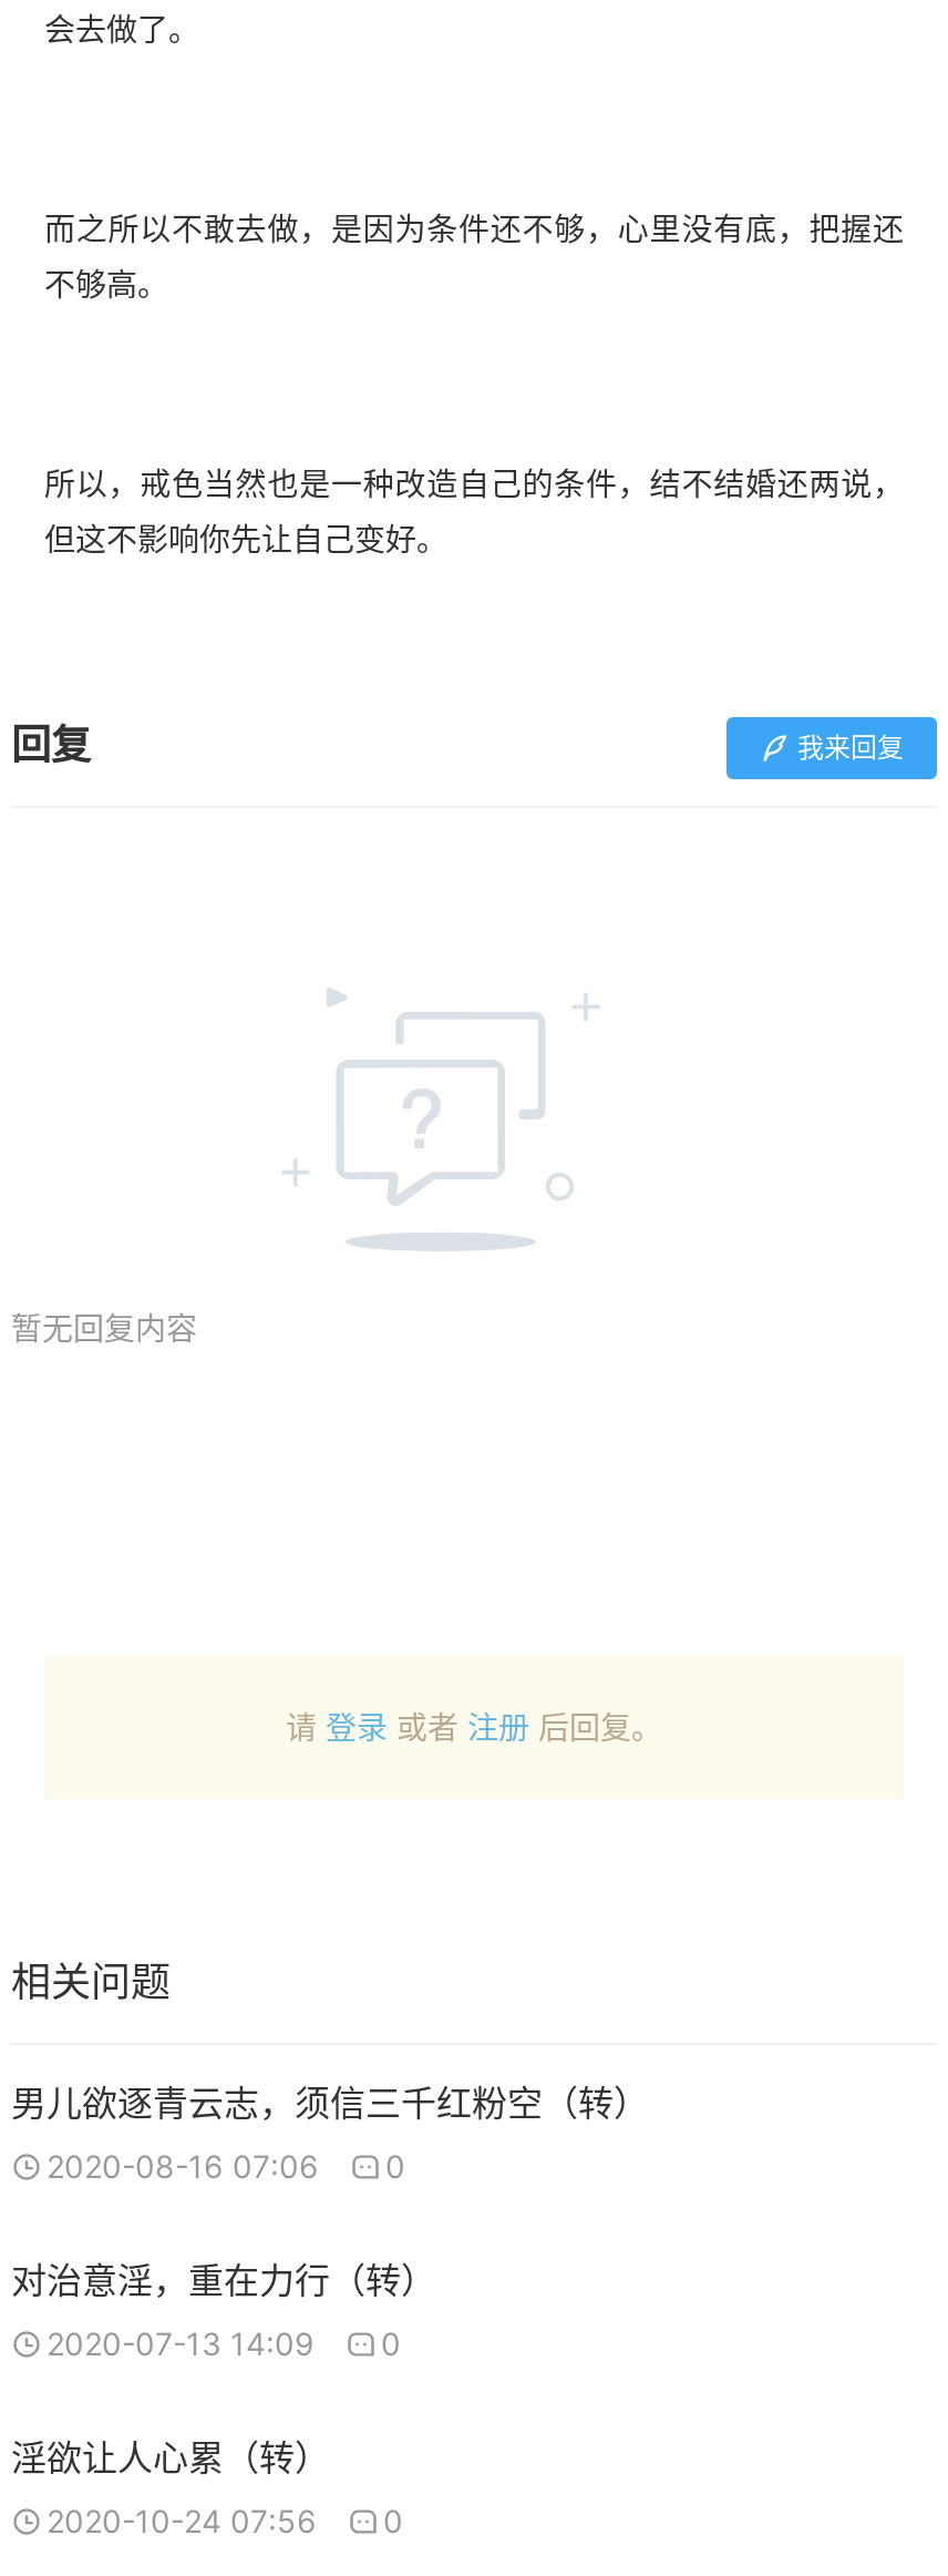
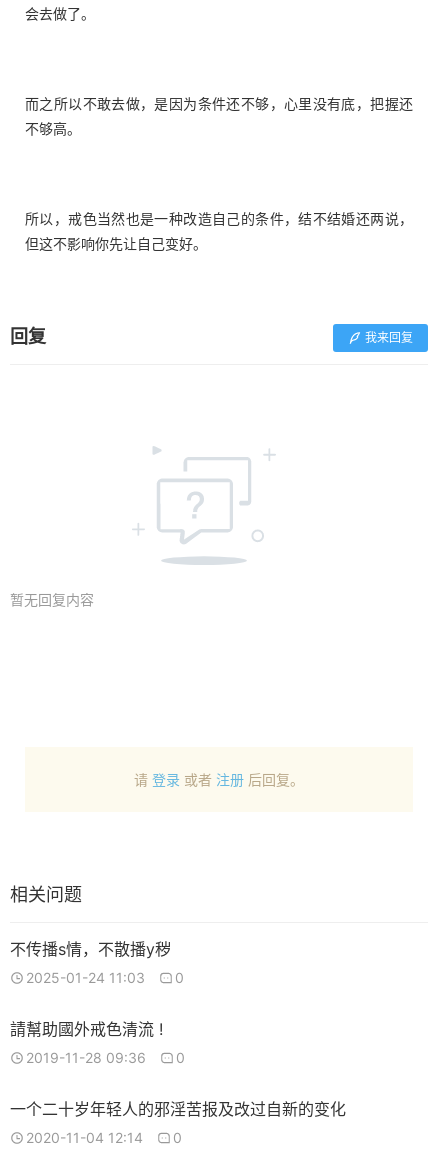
- 男儿欲逐青云志，须信三千红粉空（转）
+ 不传播s情，不散播y秽

- 2020-08-16 07:06 0
+ 2025-01-24 11:03 0

- 对治意淫，重在力行（转）
+ 請幫助國外戒色清流 !

- 2020-07-13 14:09 0
+ 2019-11-28 09:36 0

- 淫欲让人心累（转）
+ 一个二十岁年轻人的邪淫苦报及改过自新的变化

- 2020-10-24 07:56 0
+ 2020-11-04 12:14 0
